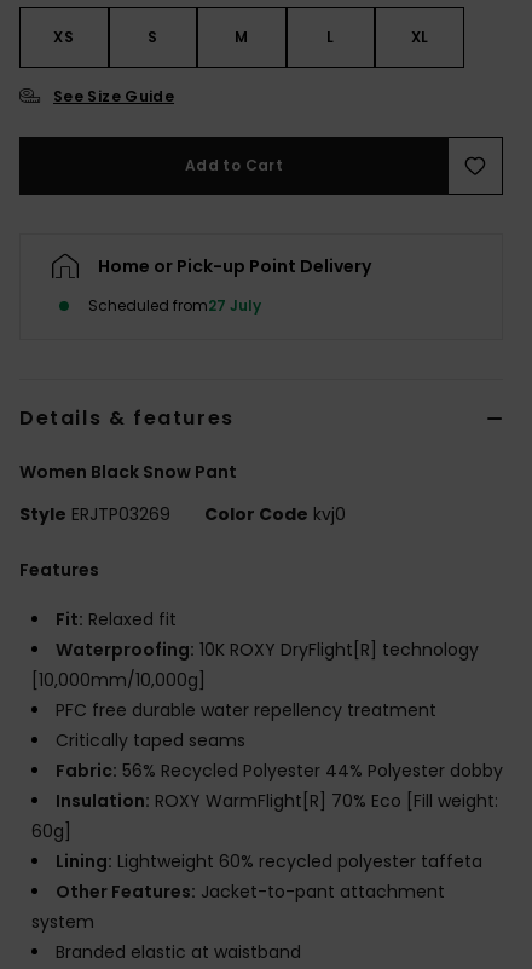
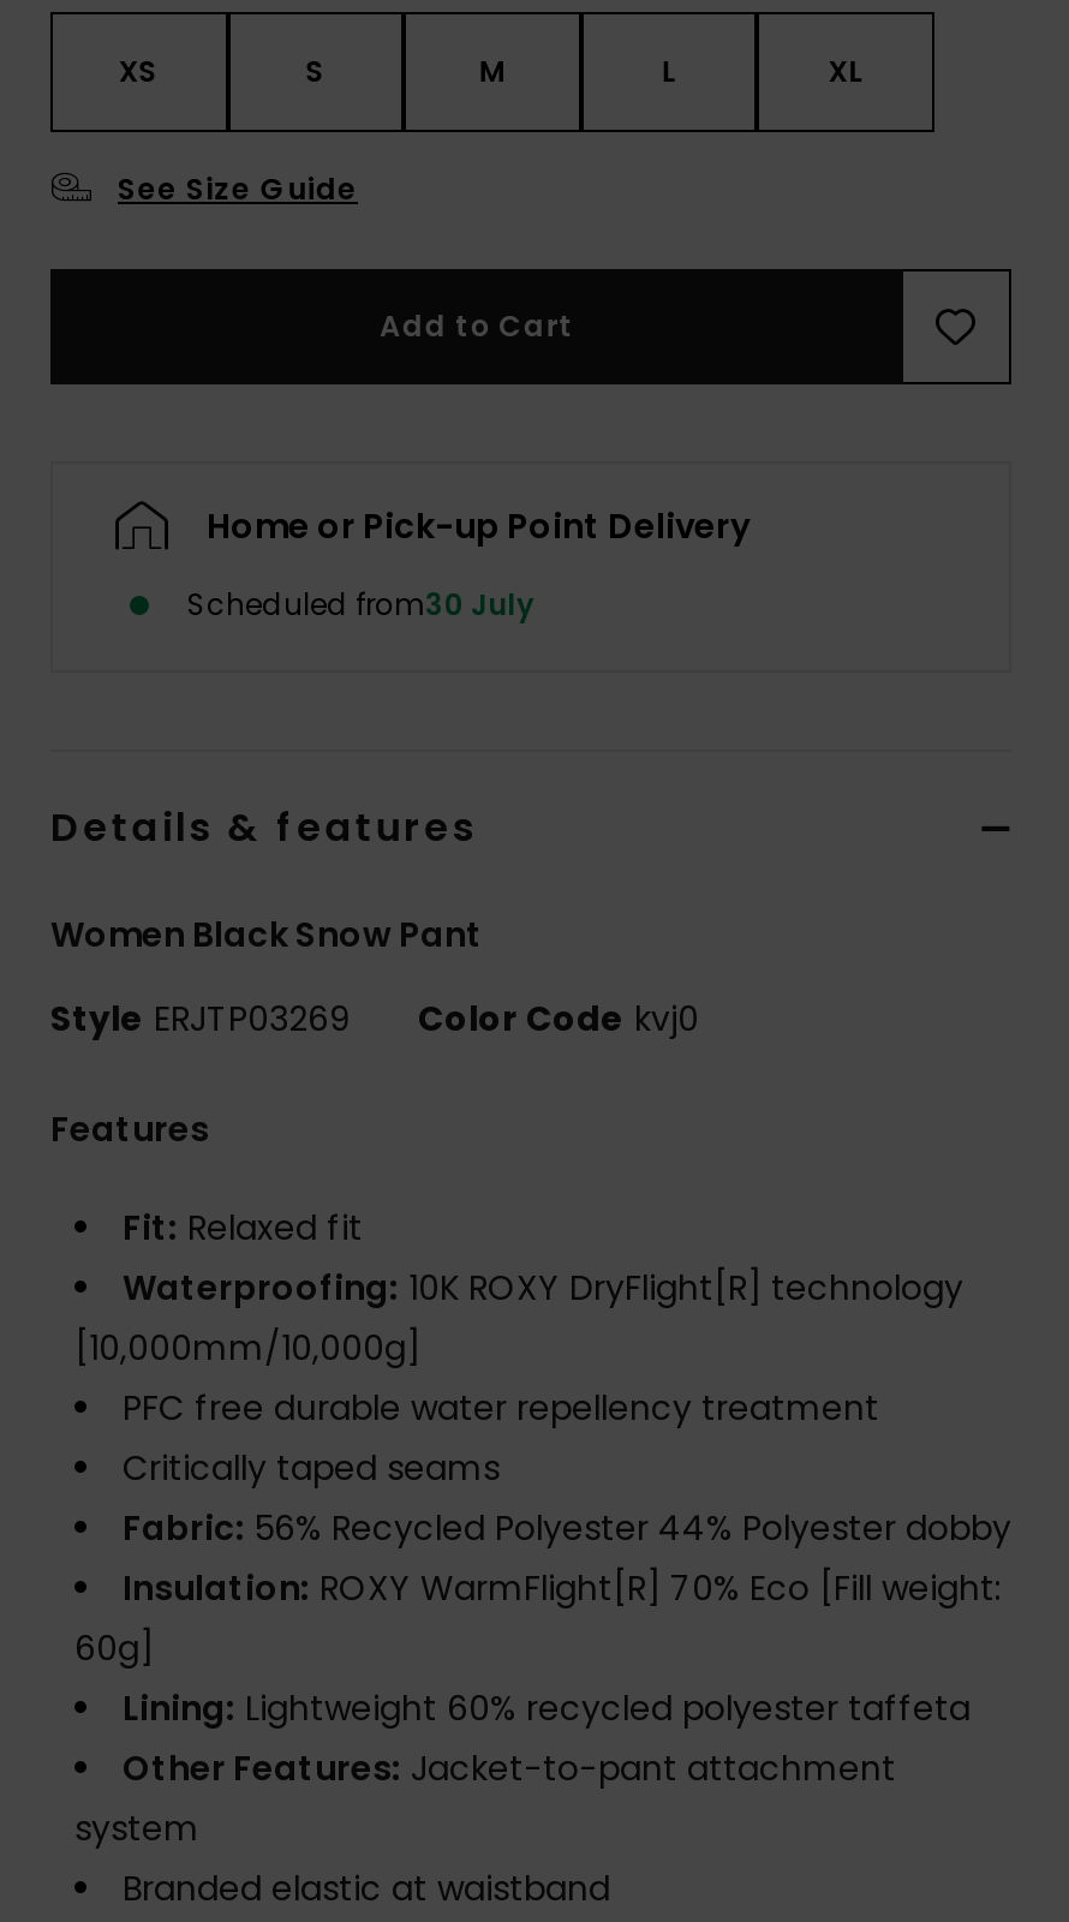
- Scheduled from27 July
+ Scheduled from30 July
